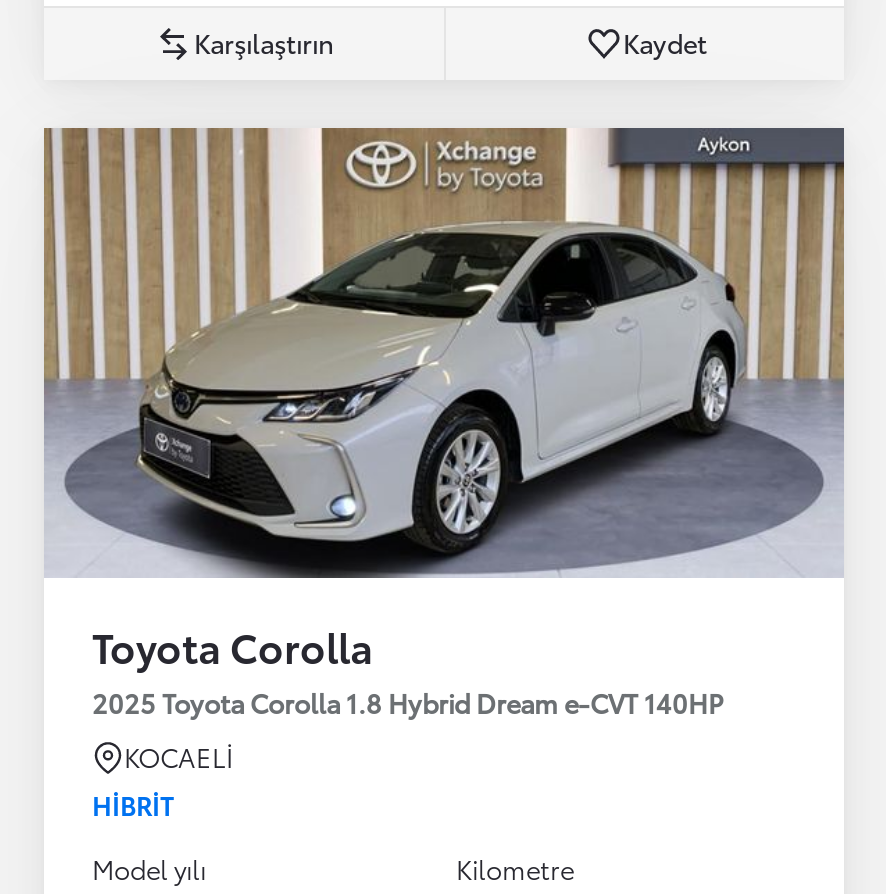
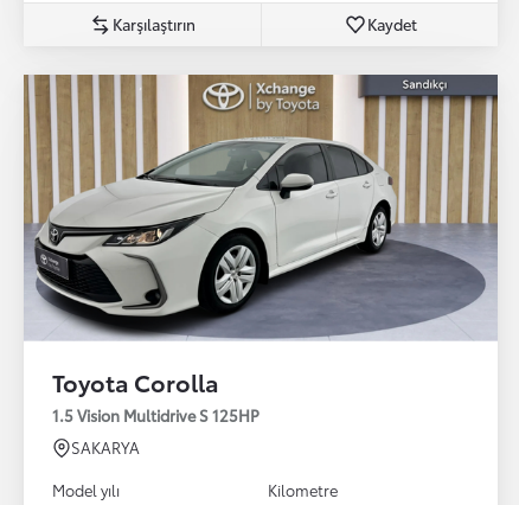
- [image]
+ [image]

- 2025 Toyota Corolla 1.8 Hybrid Dream e-CVT 140HP
+ 1.5 Vision Multidrive S 125HP

- KOCAELİ
- HIBRIT
+ SAKARYA
